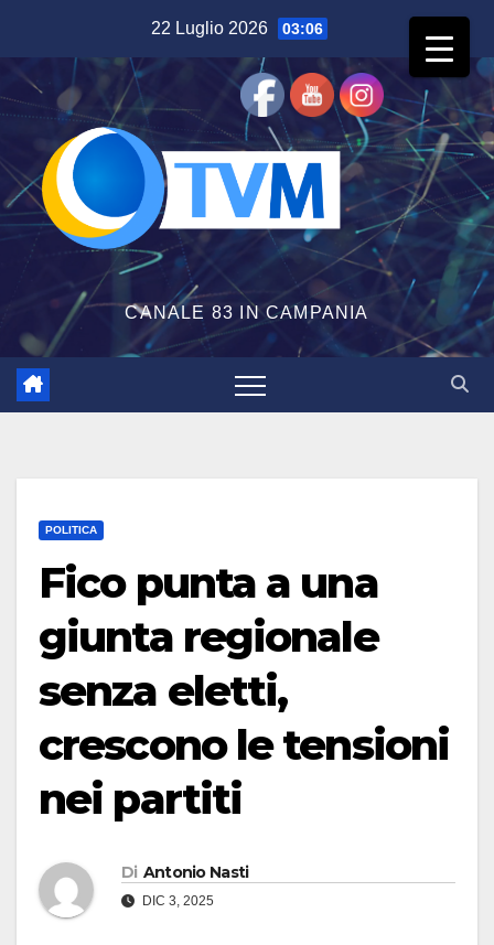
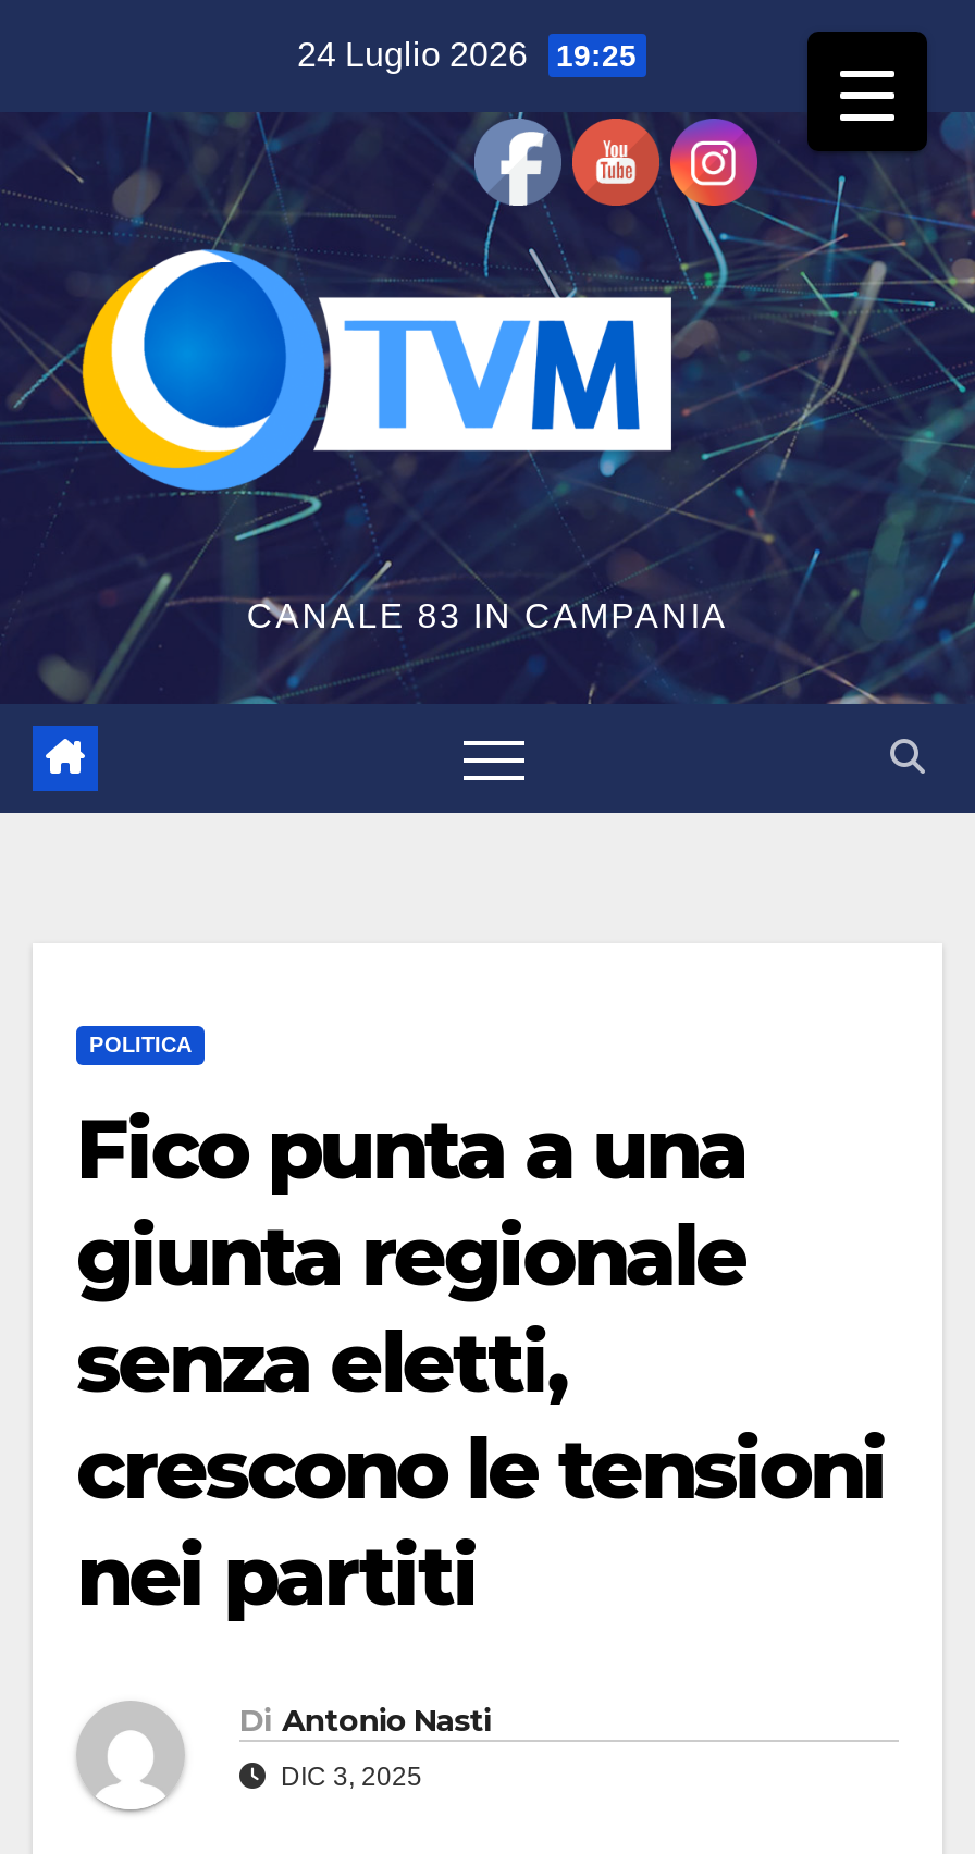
- 22 Luglio 2026 03:06
+ 24 Luglio 2026 19:25

- [image]
+ [image]
